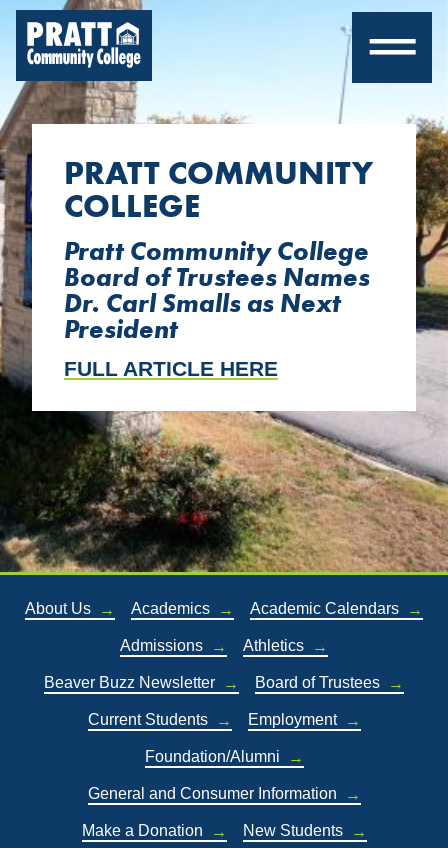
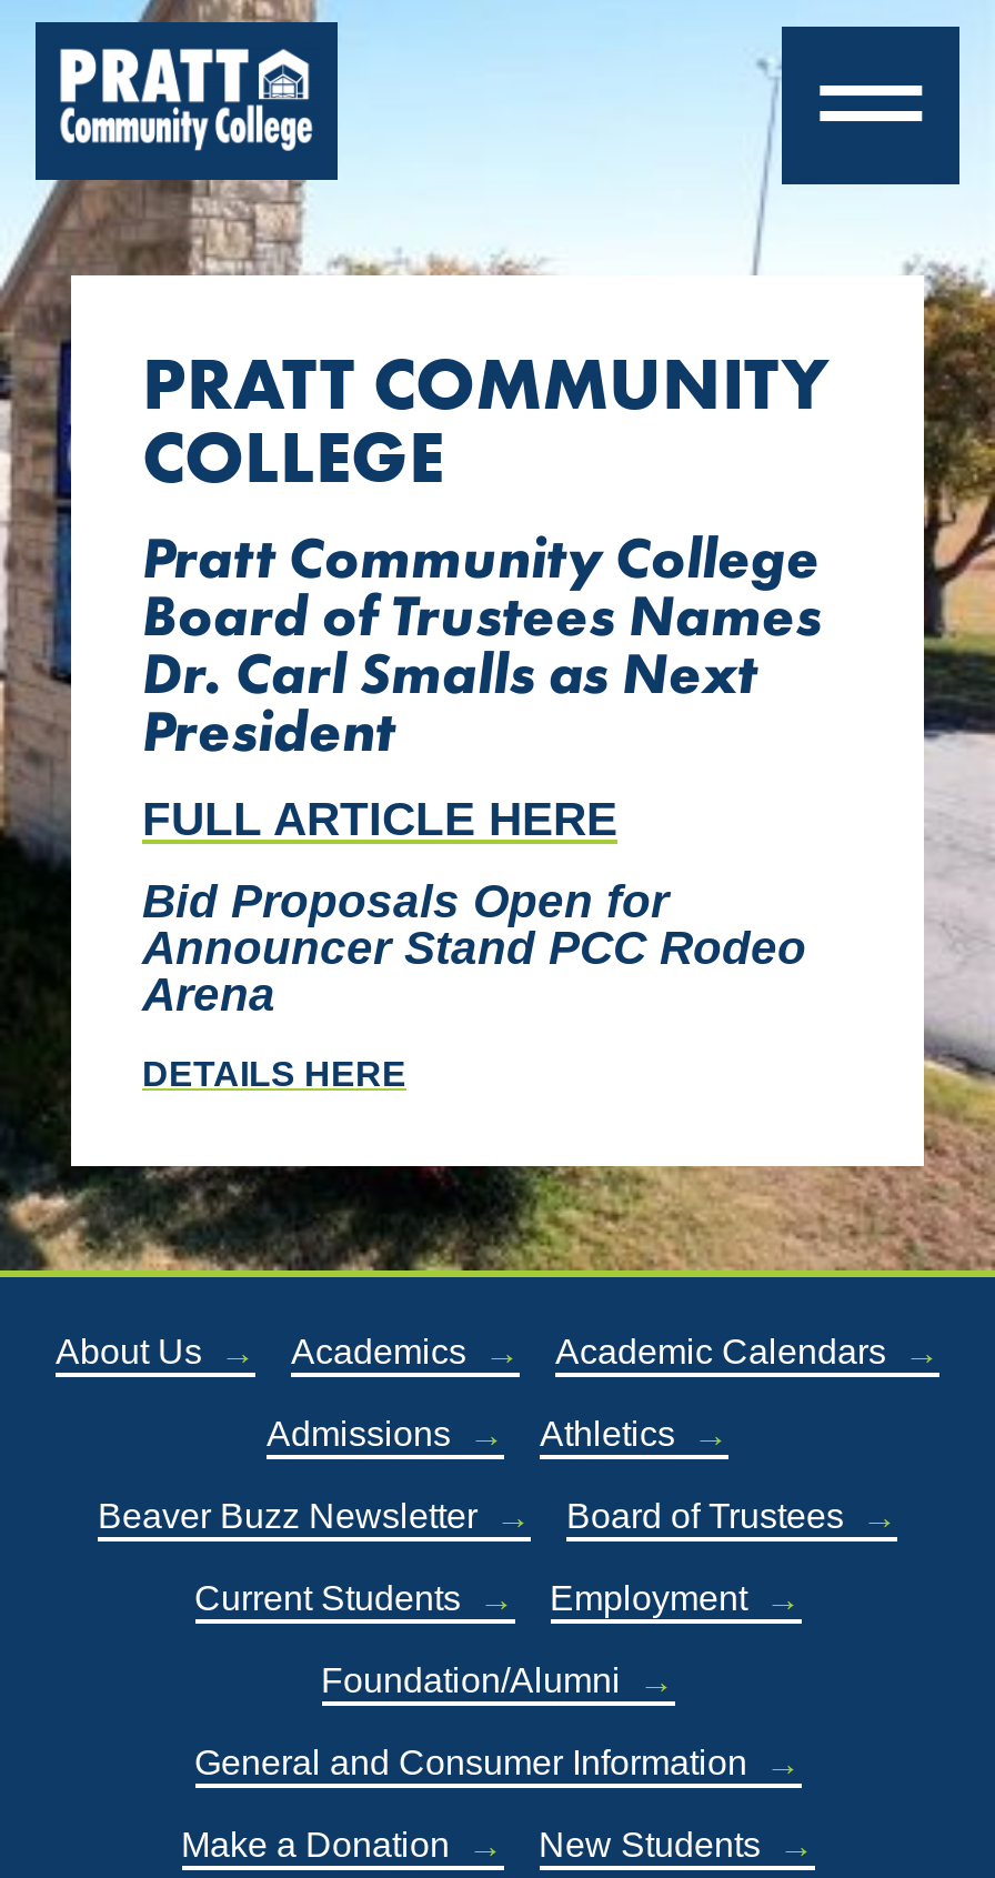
+ Bid Proposals Open for
+ Announcer Stand PCC Rodeo
+ Arena
+ DETAILS HERE

- [image]
+ [image]
